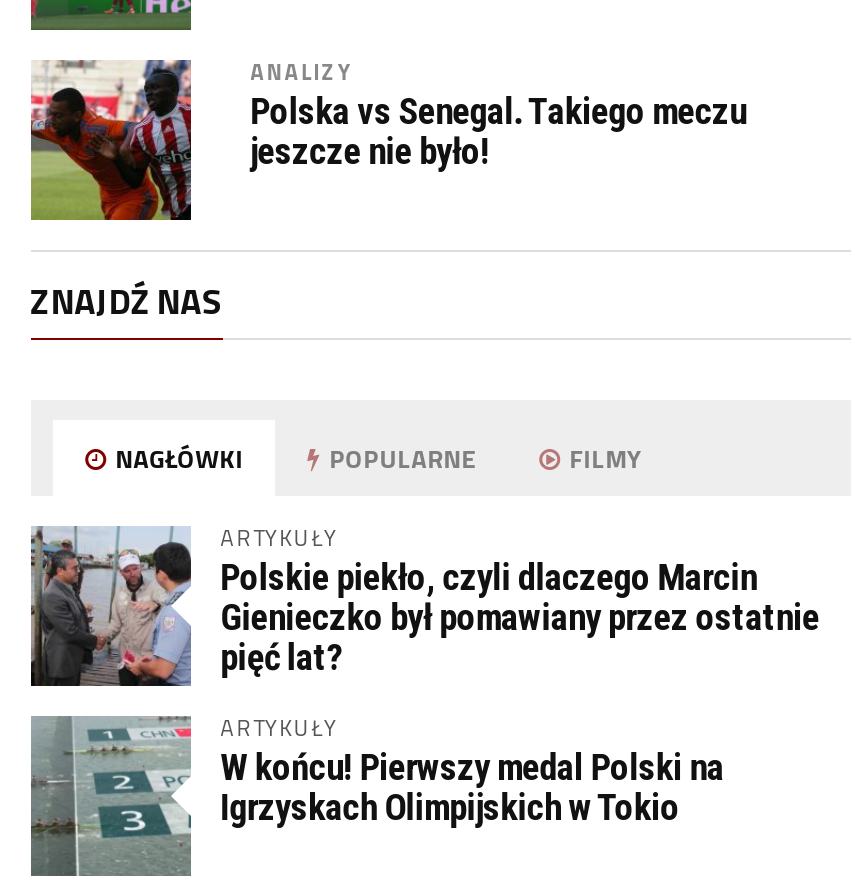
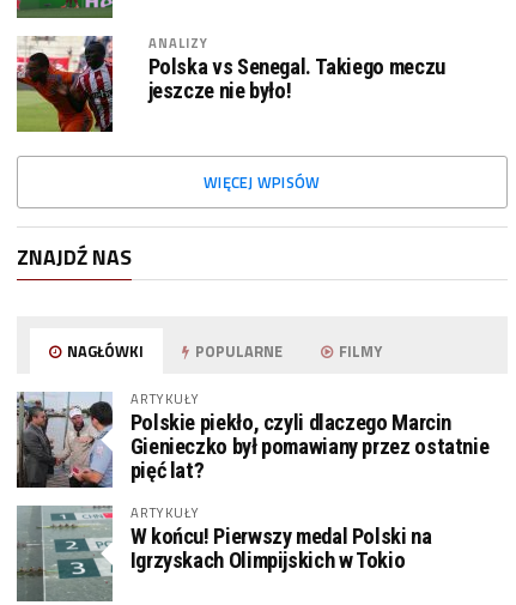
+ WIĘCEJ WPISÓW
